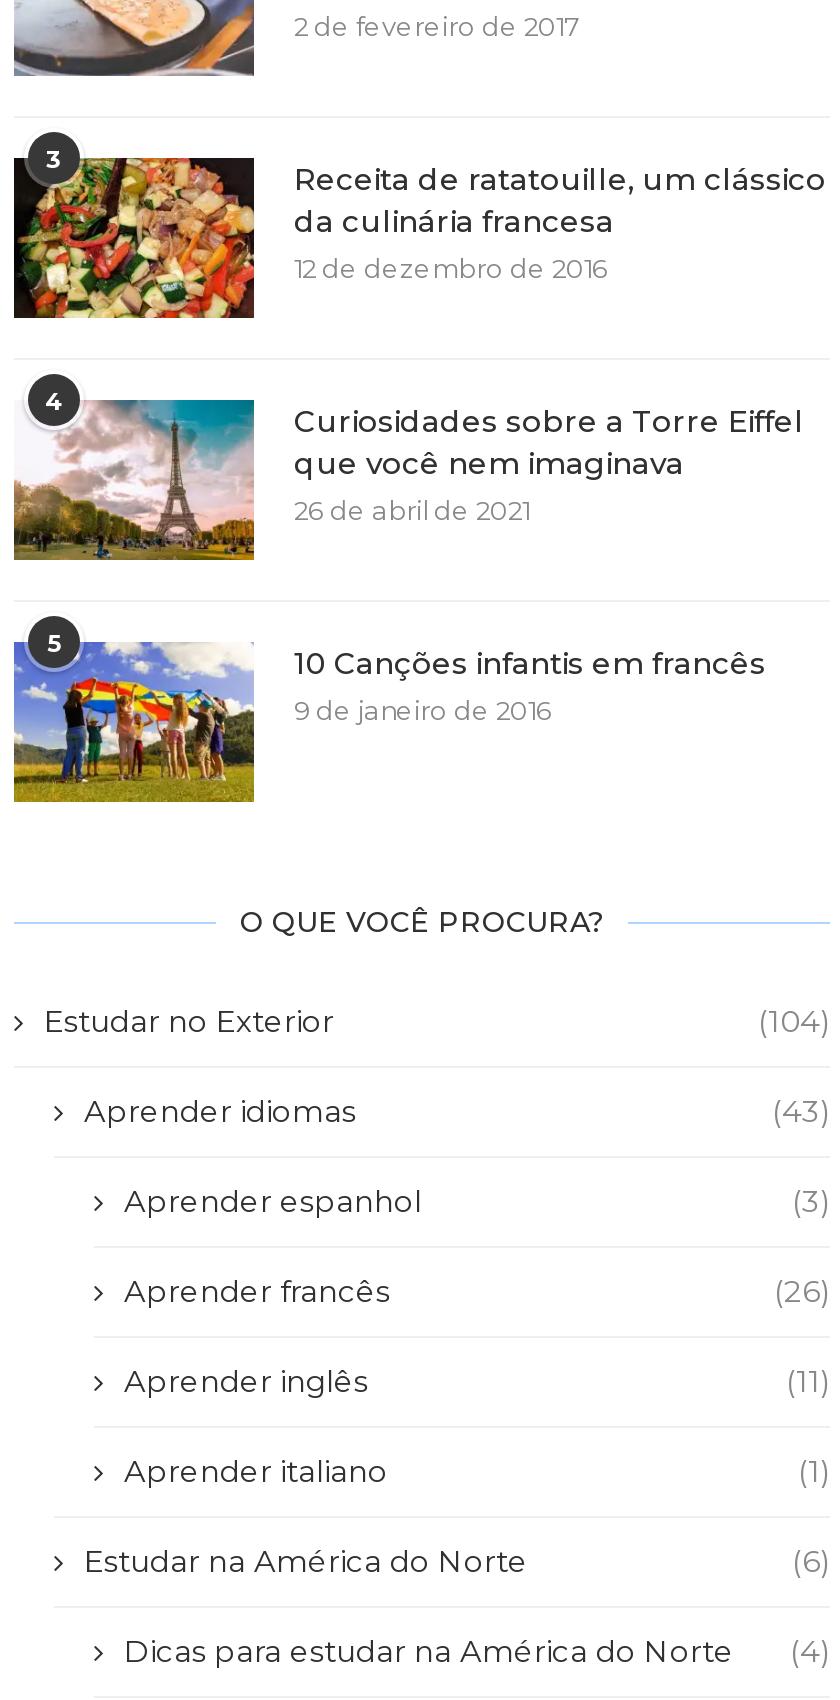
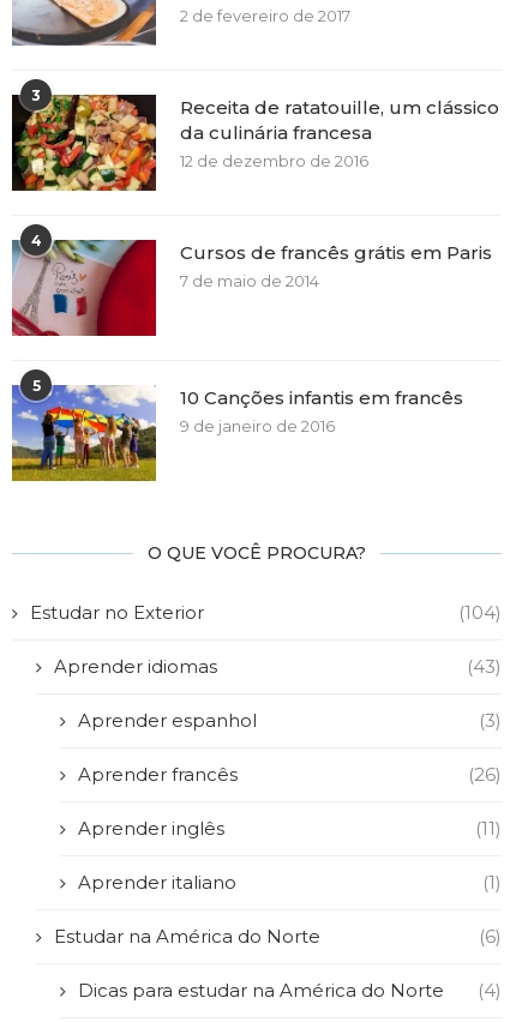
- [image]
- Curiosidades sobre a Torre Eiffel
- que você nem imaginava
- 26 de abril de 2021
+ [image]
+ Cursos de francês grátis em Paris
+ 7 de maio de 2014
